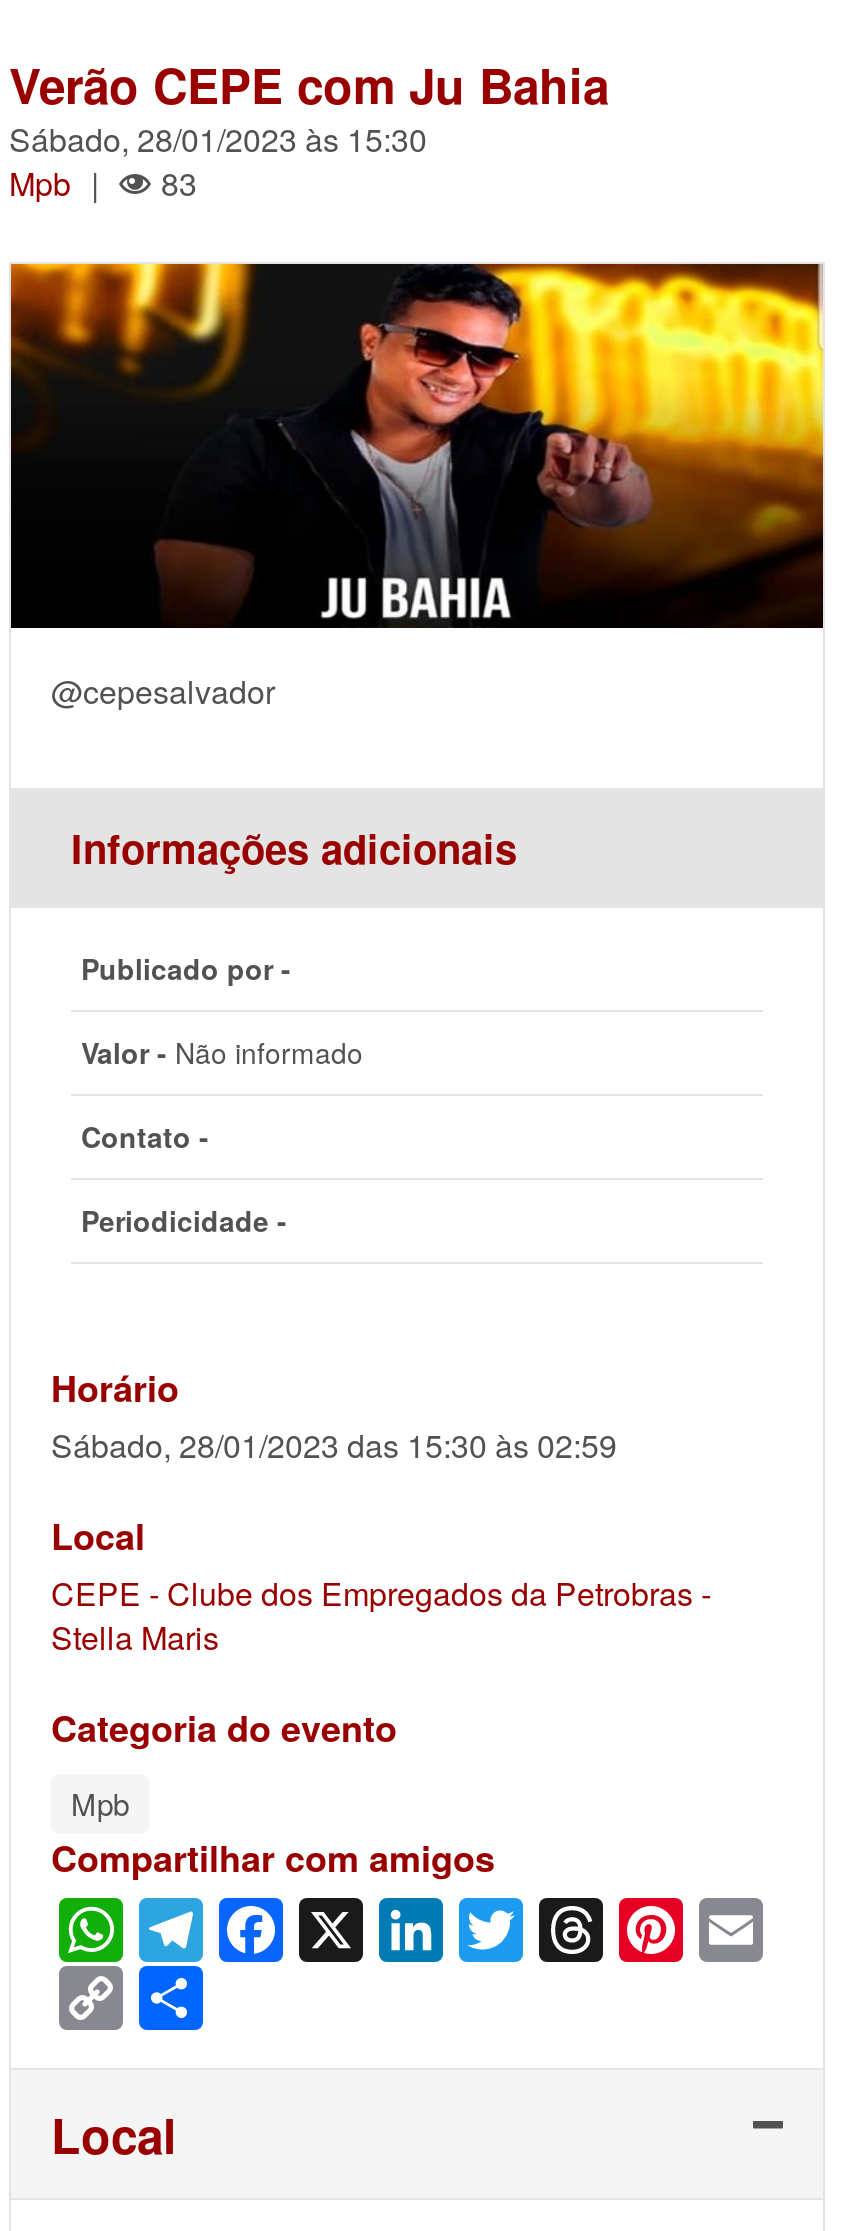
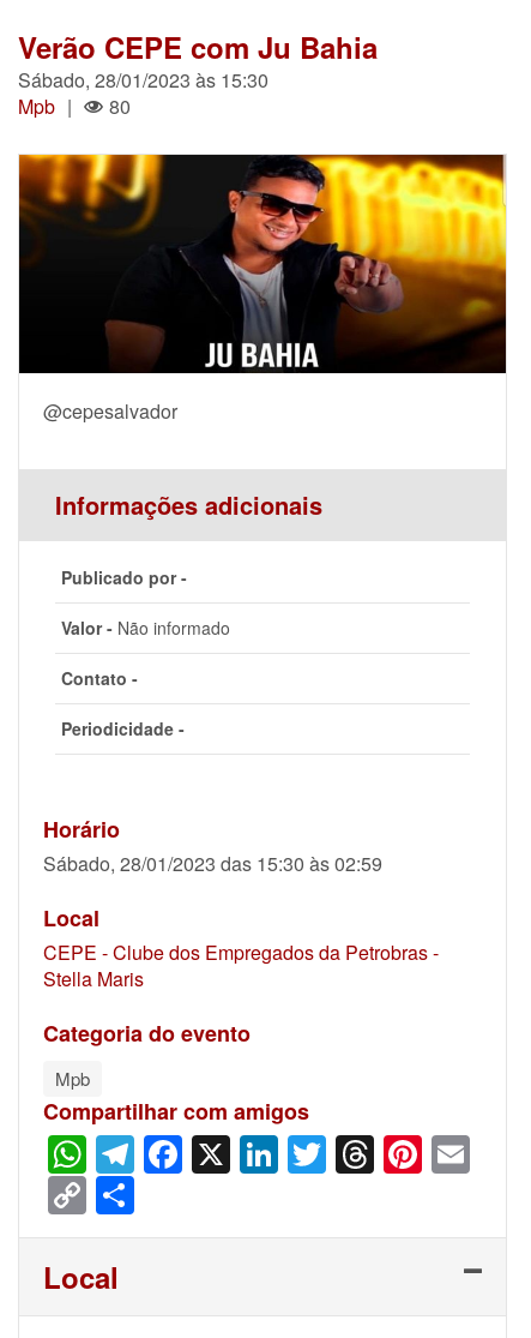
- 83
+ 80
